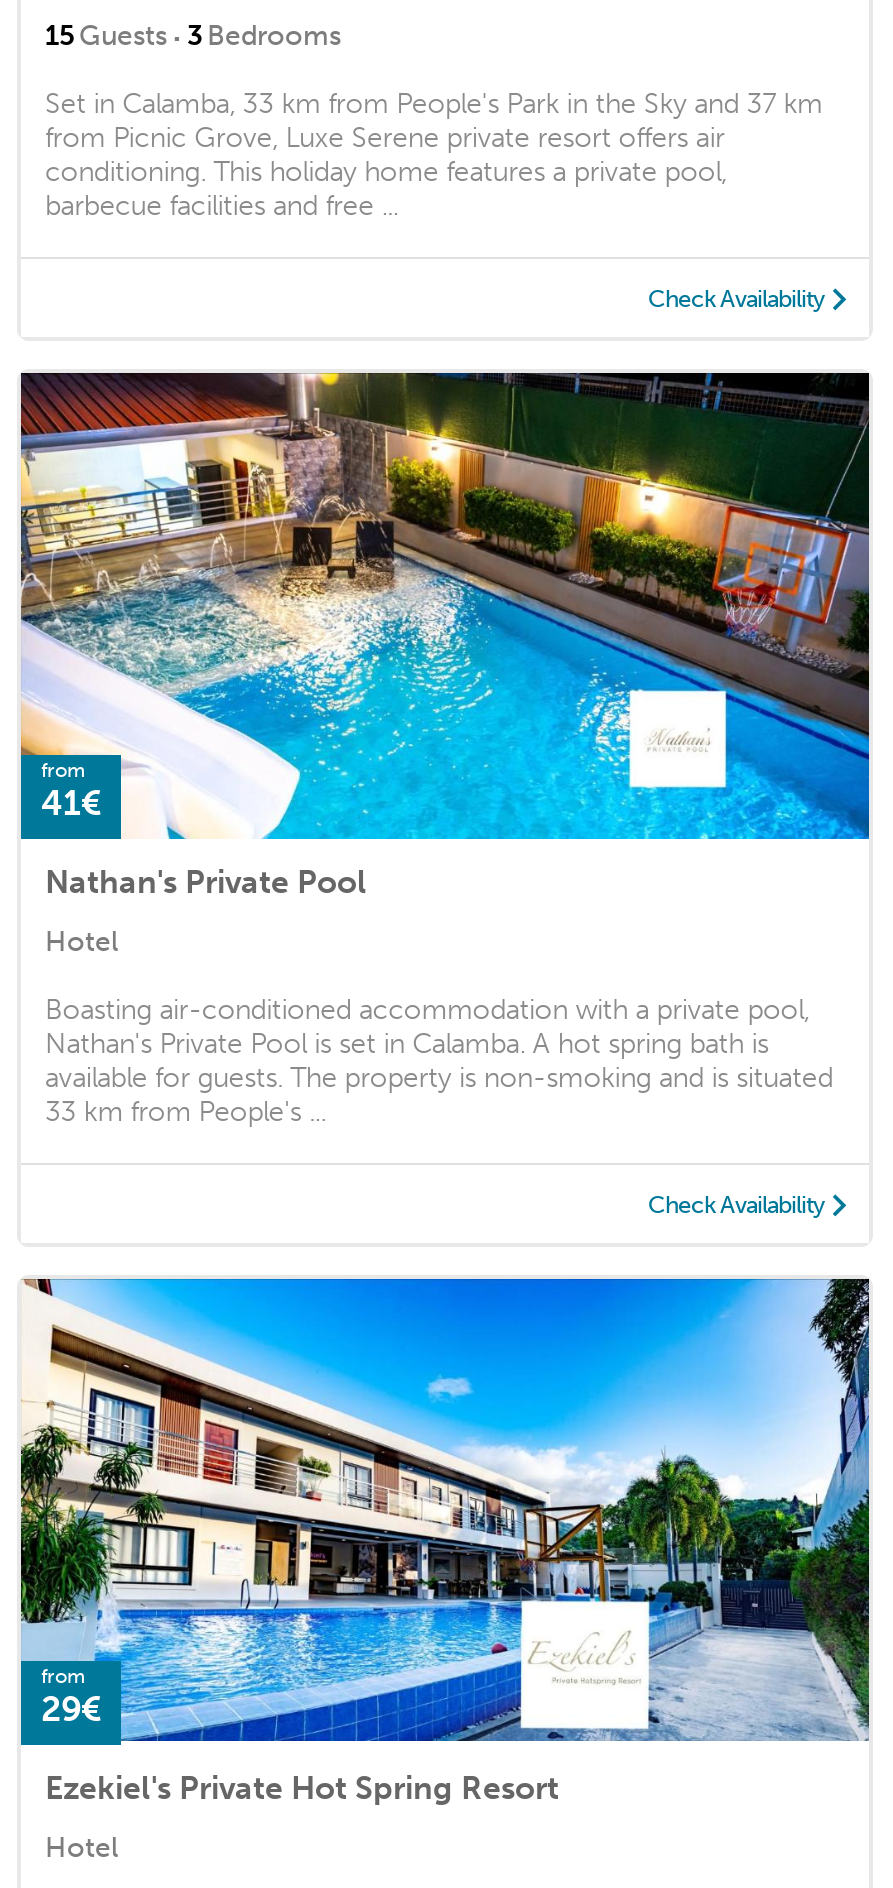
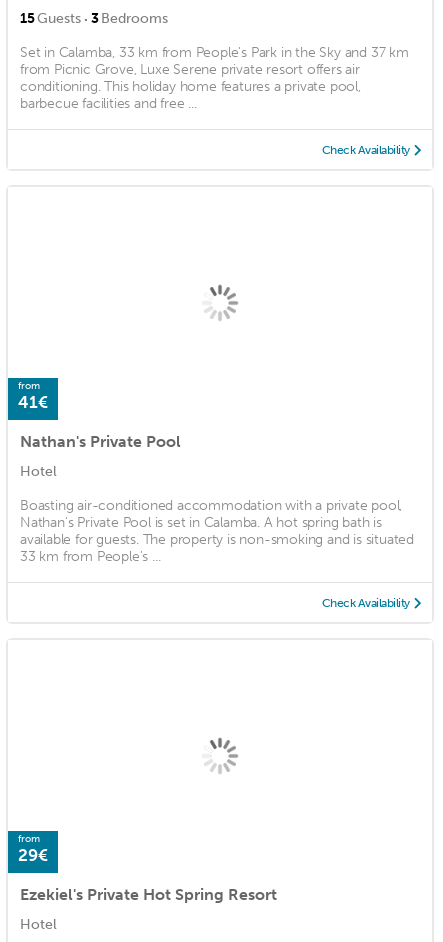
- [image]

- [image]
